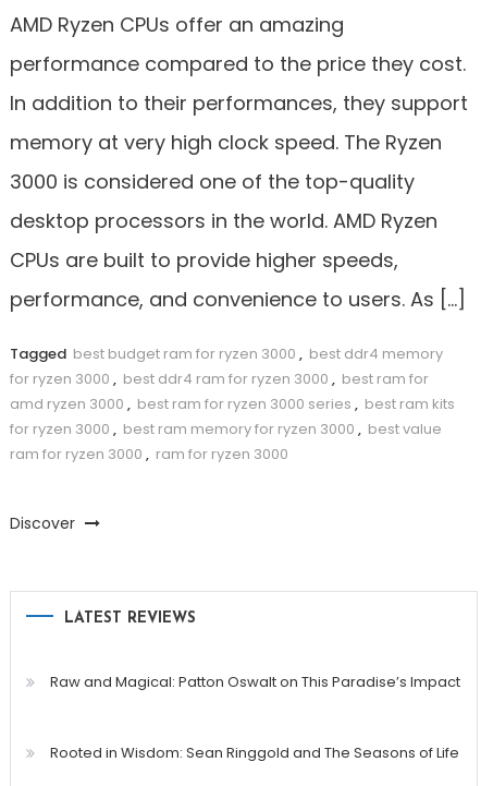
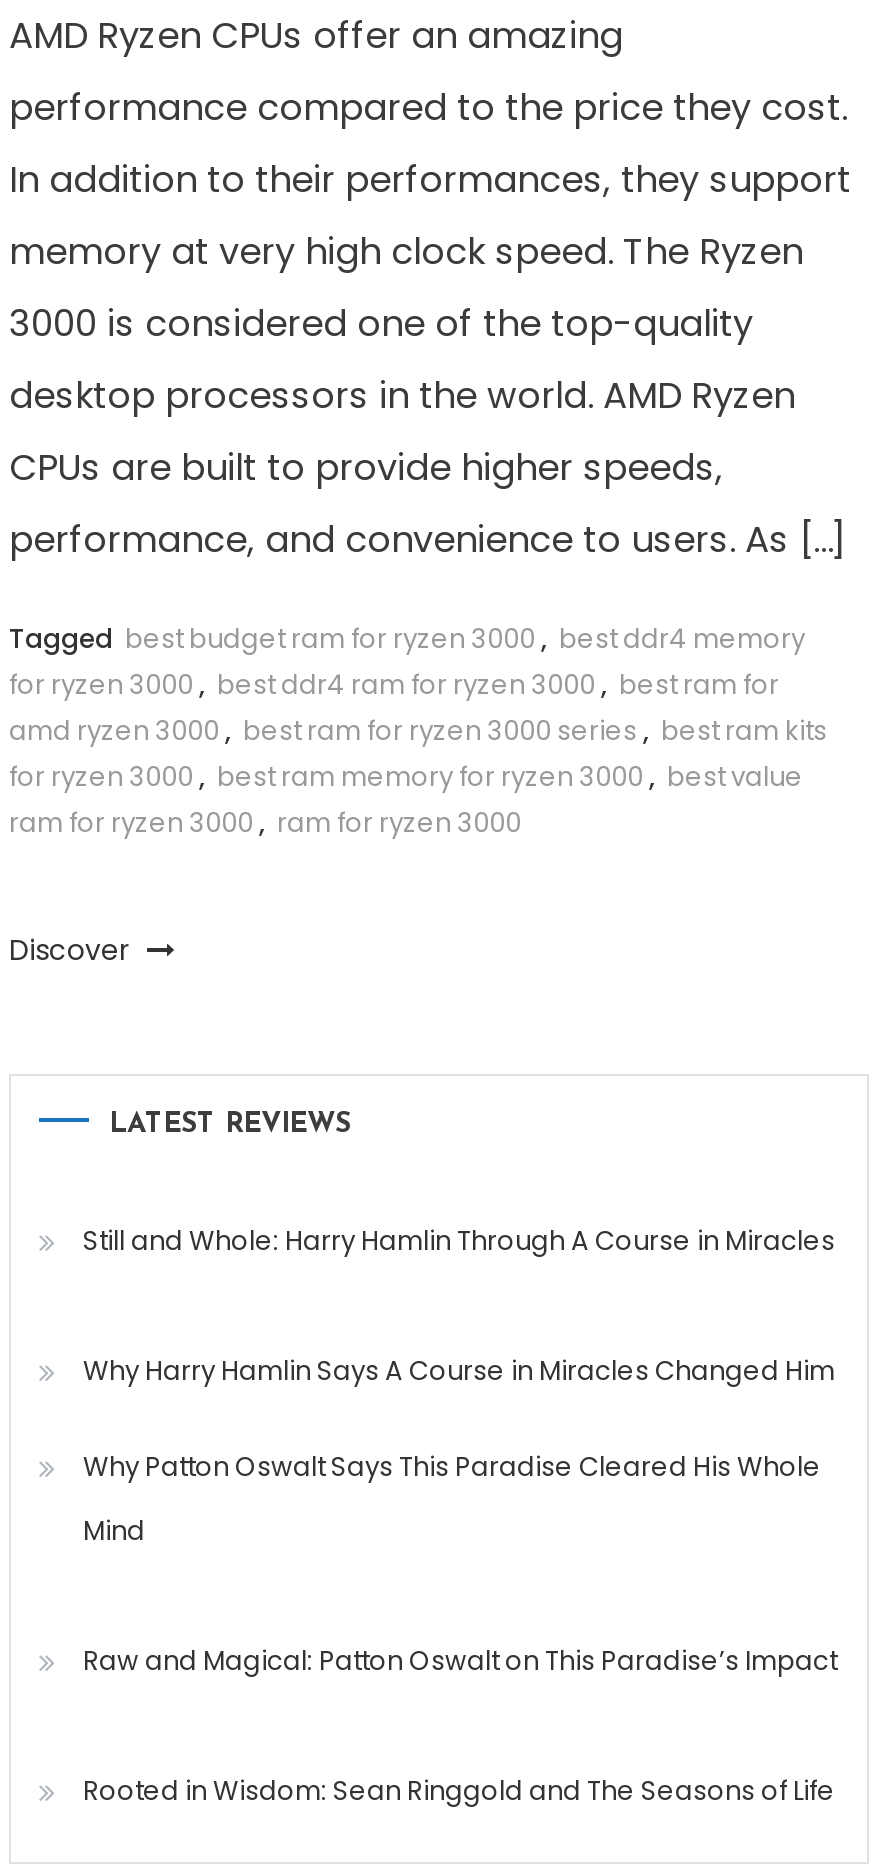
+ Still and Whole: Harry Hamlin Through A Course in Miracles
+ Why Harry Hamlin Says A Course in Miracles Changed Him
+ Why Patton Oswalt Says This Paradise Cleared His Whole
+ Mind
